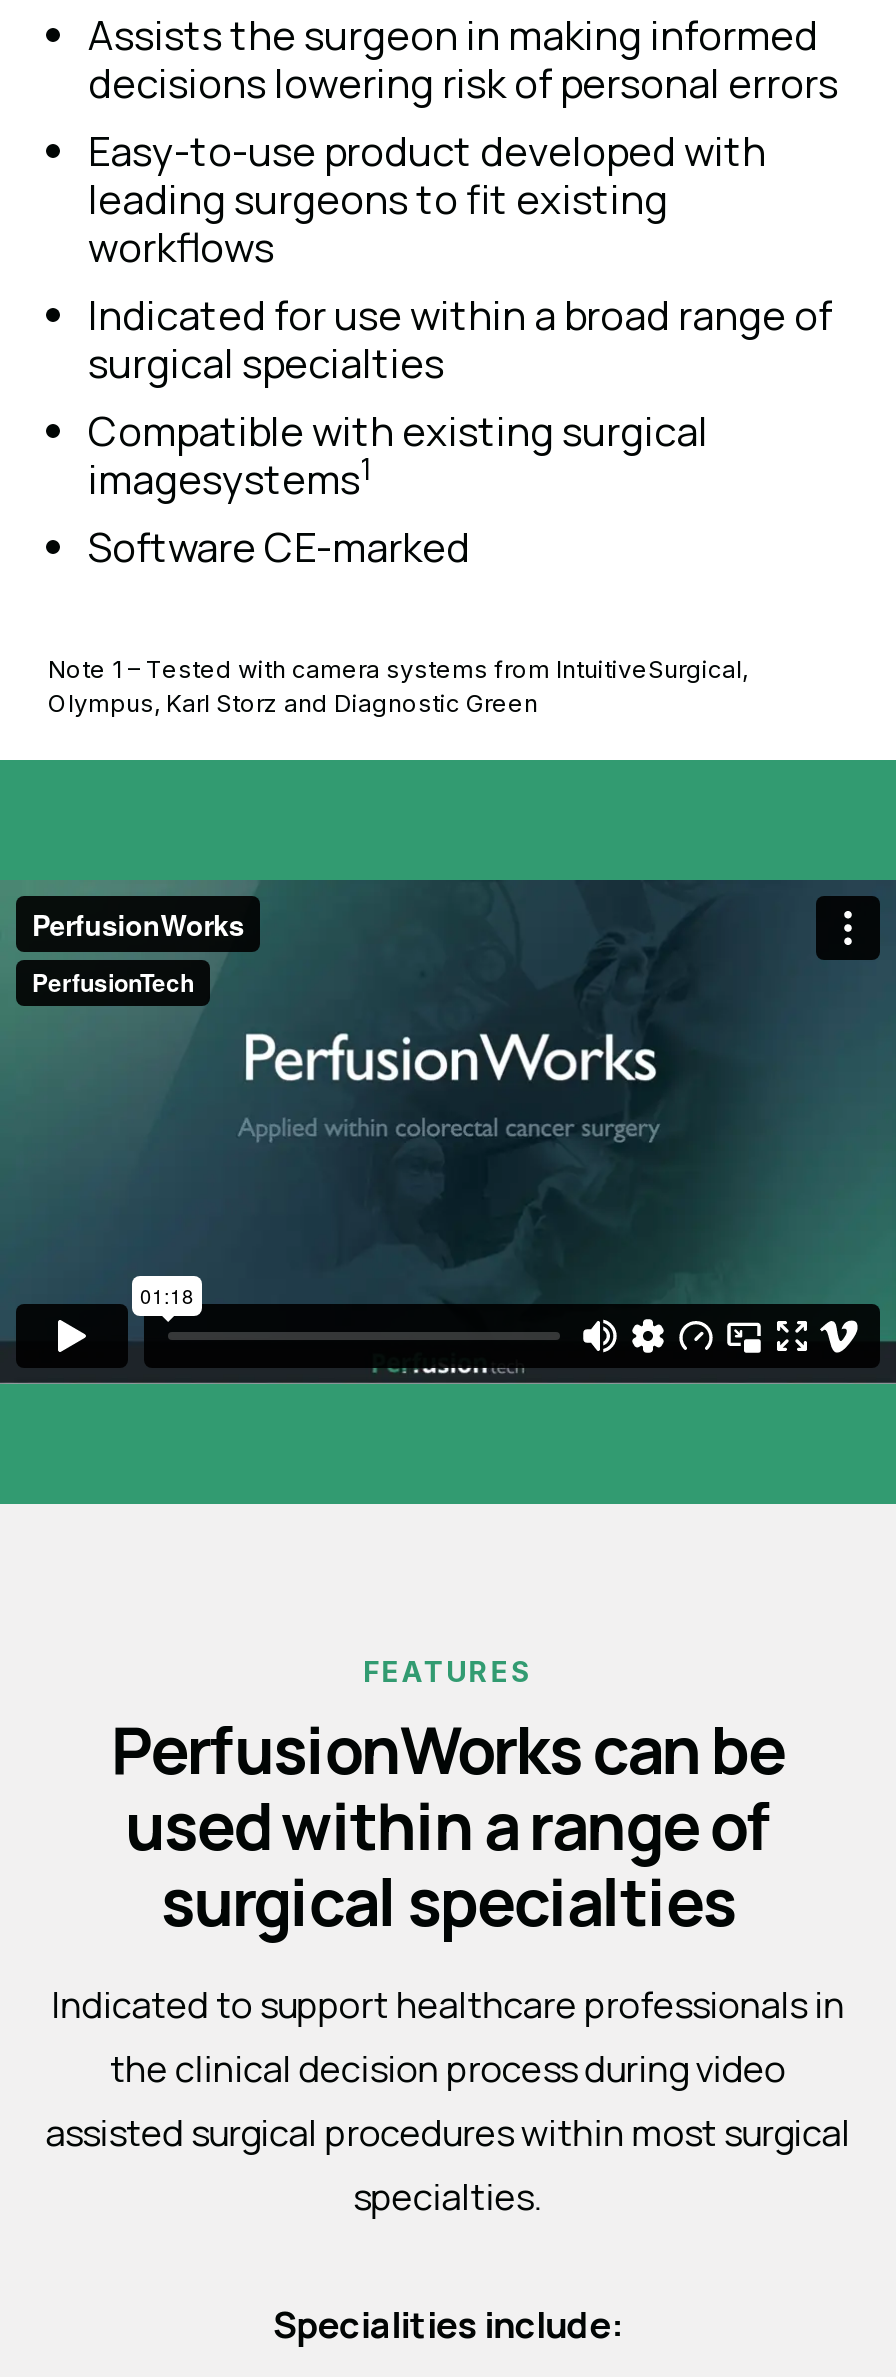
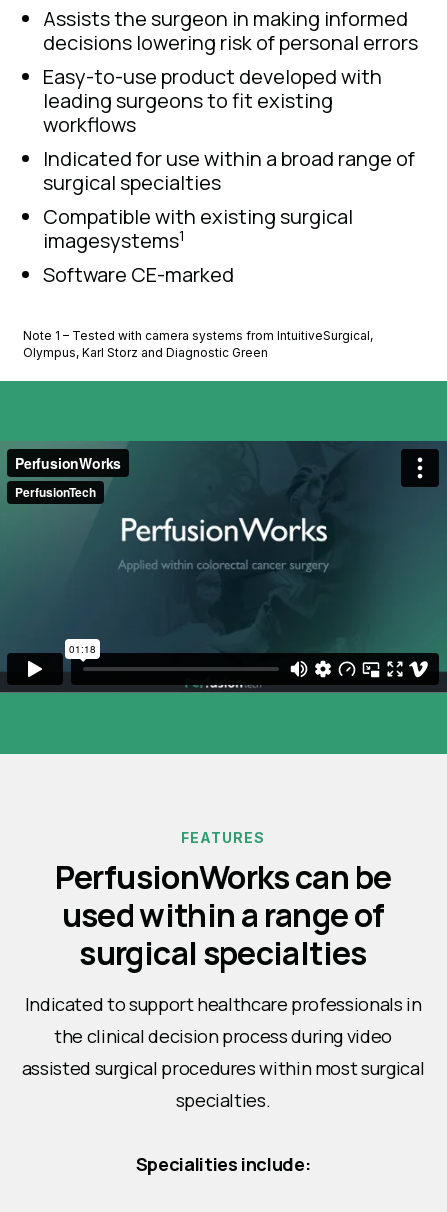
- [image]
+ [image]
